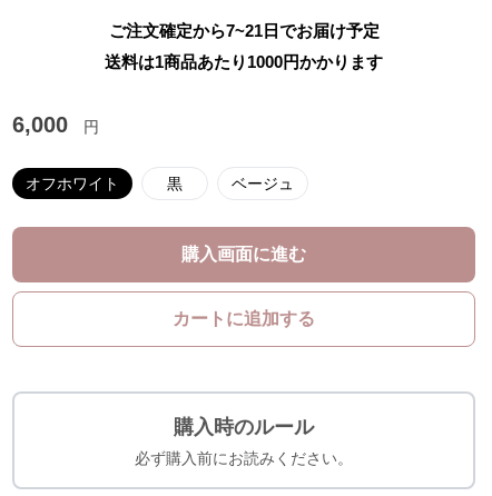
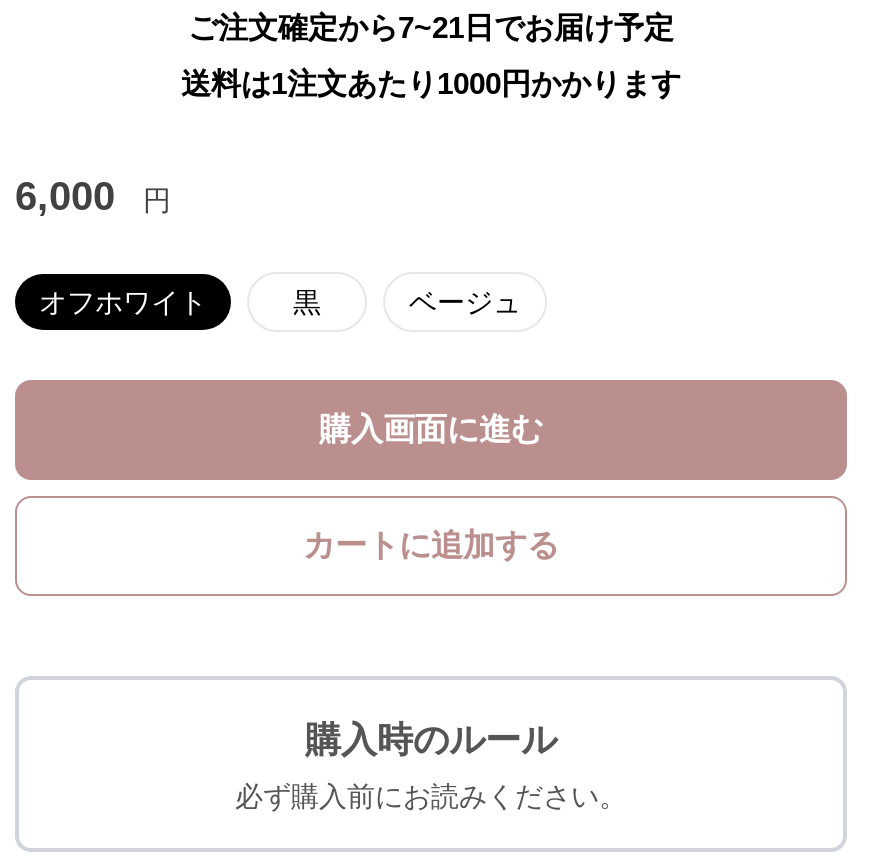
- 送料は1商品あたり1000円かかります
+ 送料は1注文あたり1000円かかります
